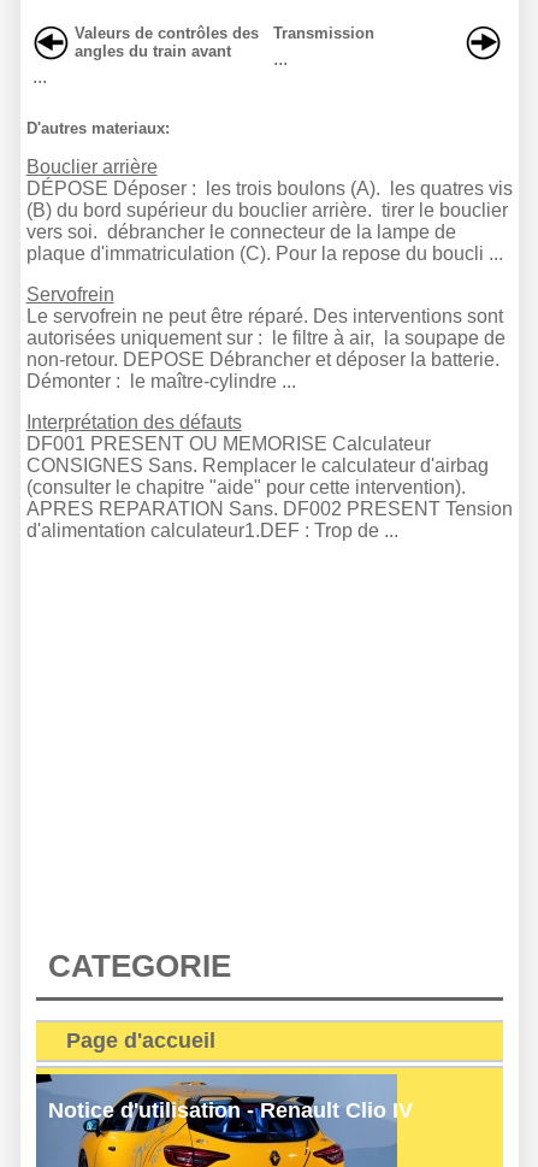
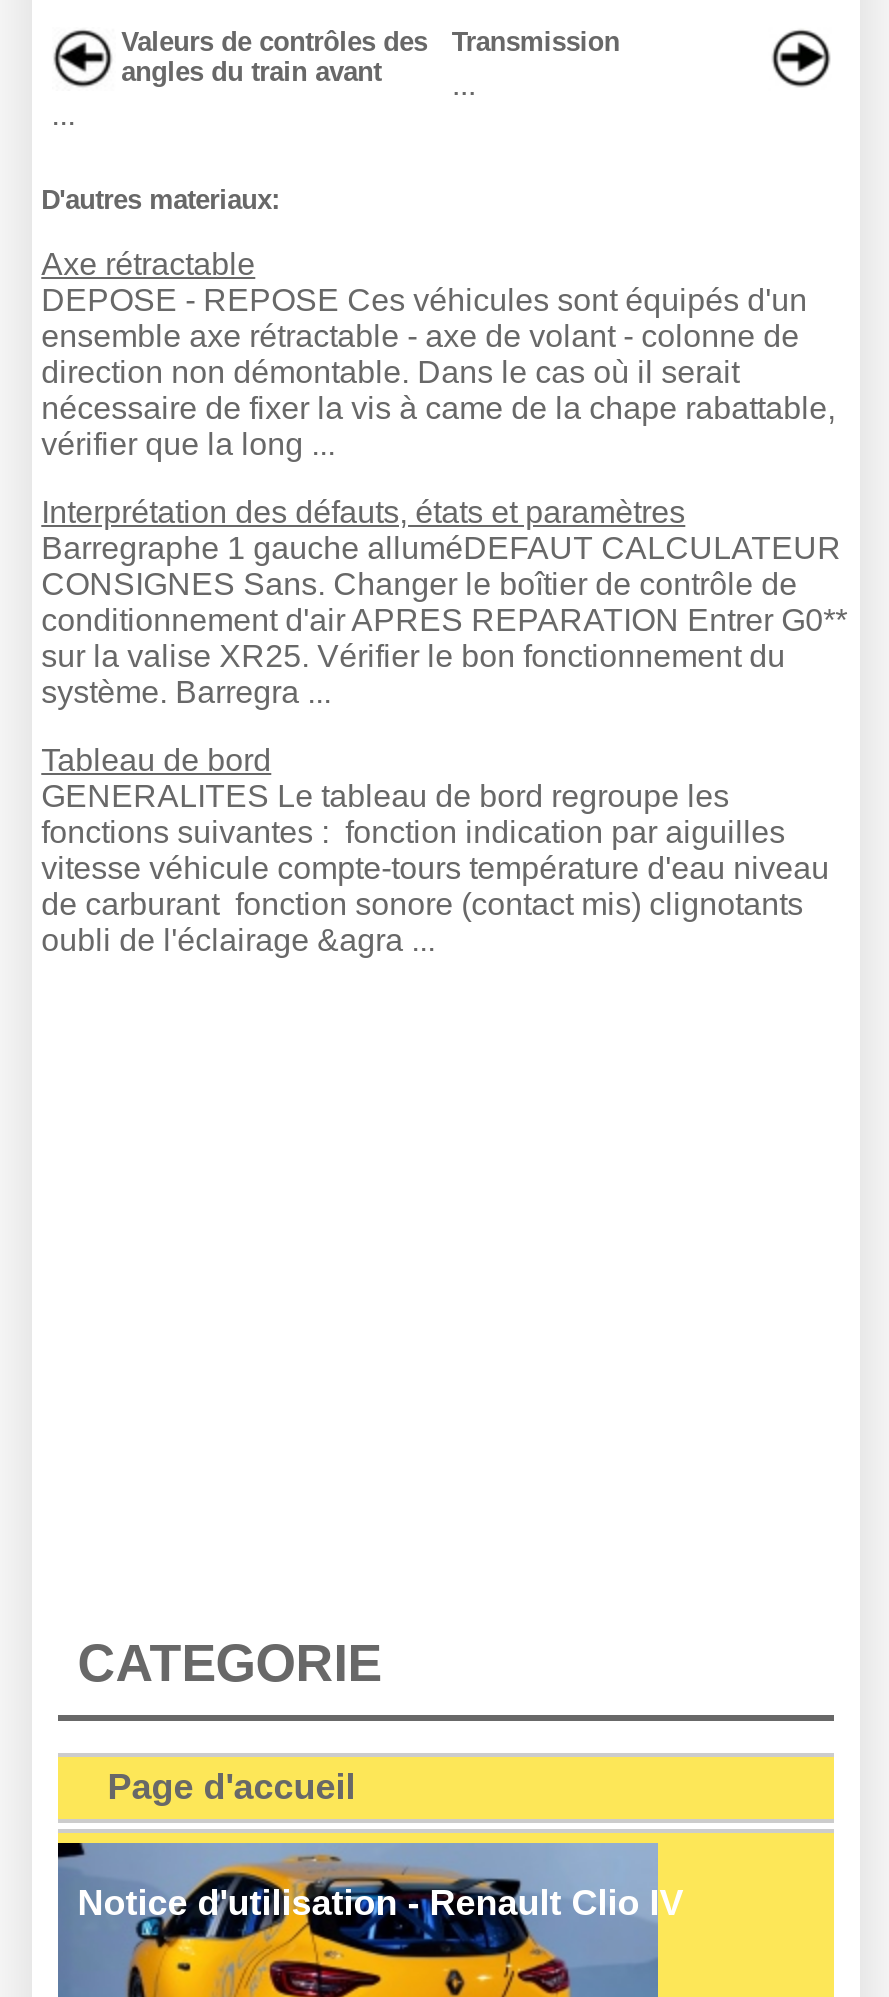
- Bouclier arrière
- DÉPOSE Déposer : les trois boulons (A). les quatres vis
- (B) du bord supérieur du bouclier arrière. tirer le bouclier
- vers soi. débrancher le connecteur de la lampe de
- plaque d'immatriculation (C). Pour la repose du boucli ...
+ Axe rétractable
+ DEPOSE - REPOSE Ces véhicules sont équipés d'un
+ ensemble axe rétractable - axe de volant - colonne de
+ direction non démontable. Dans le cas où il serait
+ nécessaire de fixer la vis à came de la chape rabattable,
+ vérifier que la long ...

- Servofrein
- Le servofrein ne peut être réparé. Des interventions sont
- autorisées uniquement sur : le filtre à air, la soupape de
- non-retour. DEPOSE Débrancher et déposer la batterie.
- Démonter : le maître-cylindre ...
+ Interprétation des défauts, états et paramètres
+ Barregraphe 1 gauche alluméDEFAUT CALCULATEUR
+ CONSIGNES Sans. Changer le boîtier de contrôle de
+ conditionnement d'air APRES REPARATION Entrer G0**
+ sur la valise XR25. Vérifier le bon fonctionnement du
+ système. Barregra ...

- Interprétation des défauts
- DF001 PRESENT OU MEMORISE Calculateur
- CONSIGNES Sans. Remplacer le calculateur d'airbag
- (consulter le chapitre "aide" pour cette intervention).
- APRES REPARATION Sans. DF002 PRESENT Tension
- d'alimentation calculateur1.DEF : Trop de ...
+ Tableau de bord
+ GENERALITES Le tableau de bord regroupe les
+ fonctions suivantes : fonction indication par aiguilles
+ vitesse véhicule compte-tours température d'eau niveau
+ de carburant fonction sonore (contact mis) clignotants
+ oubli de l'éclairage &agra ...
